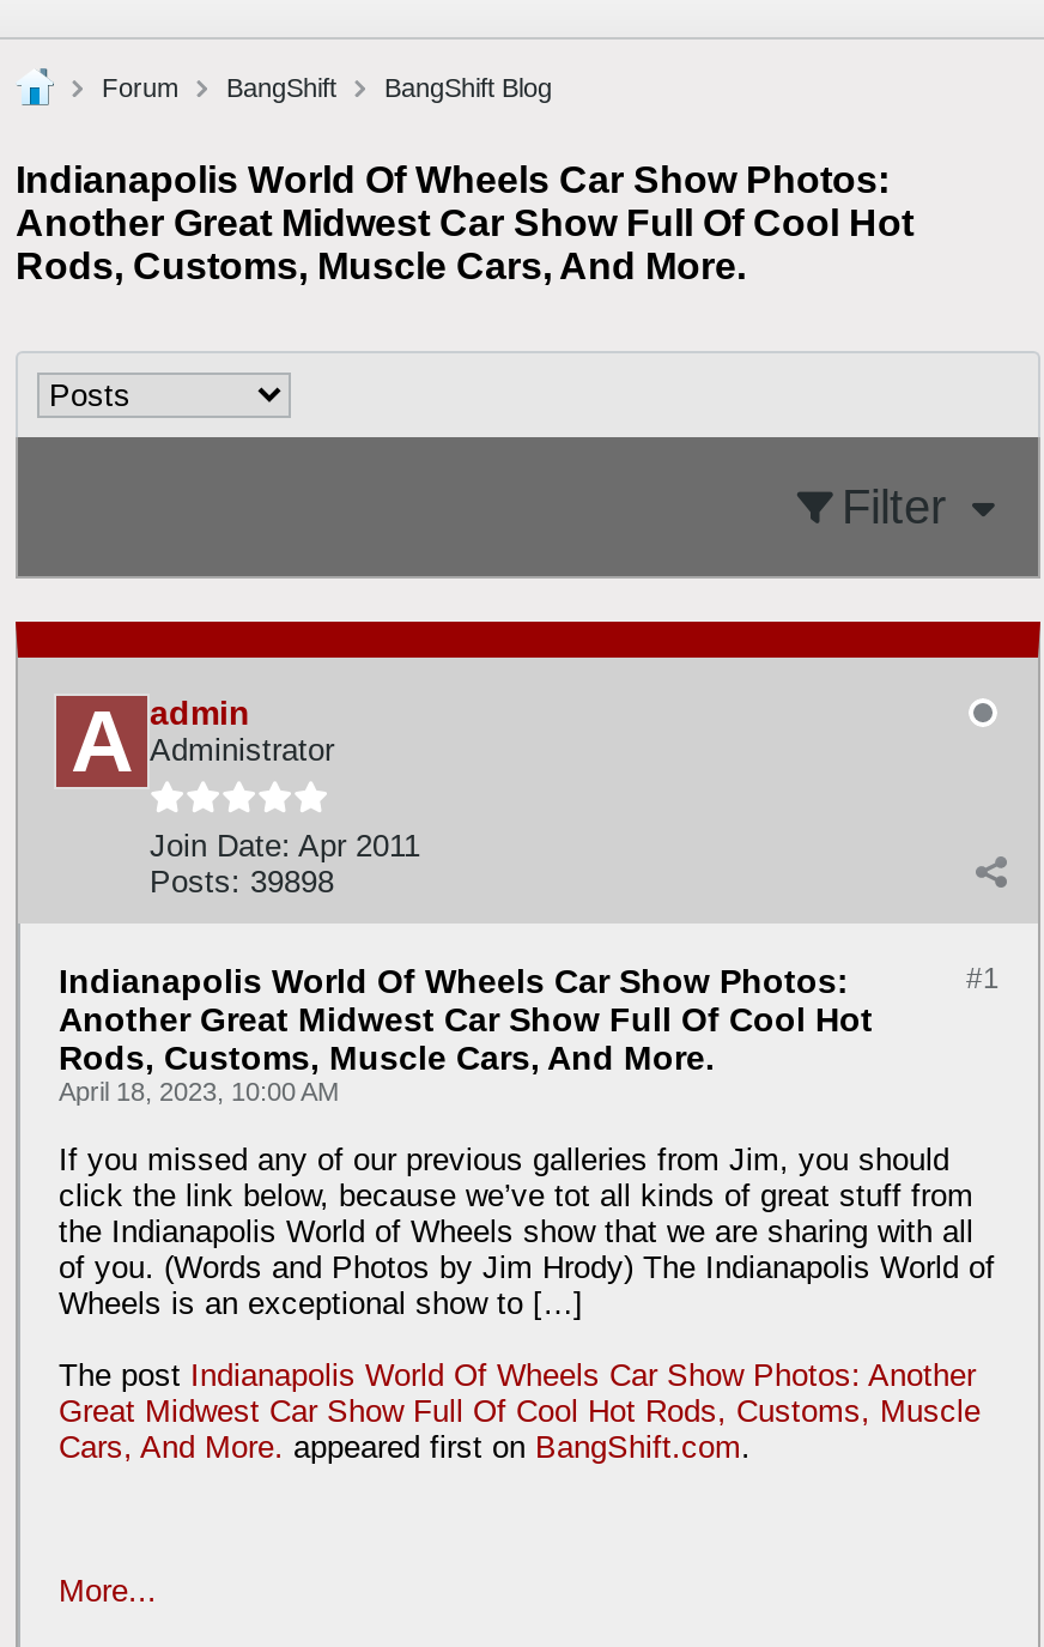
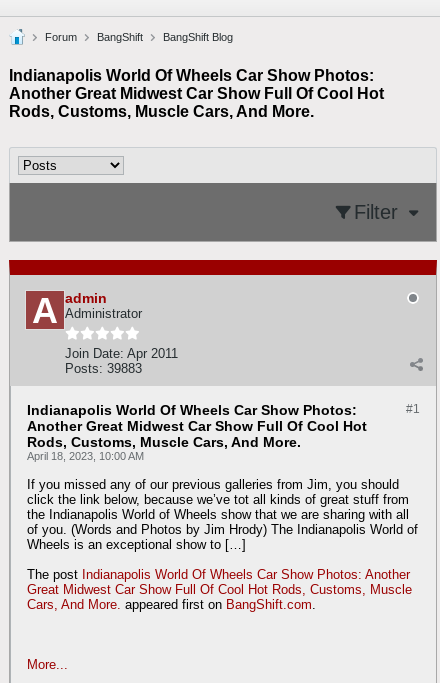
- Posts: 39898
+ Posts: 39883
